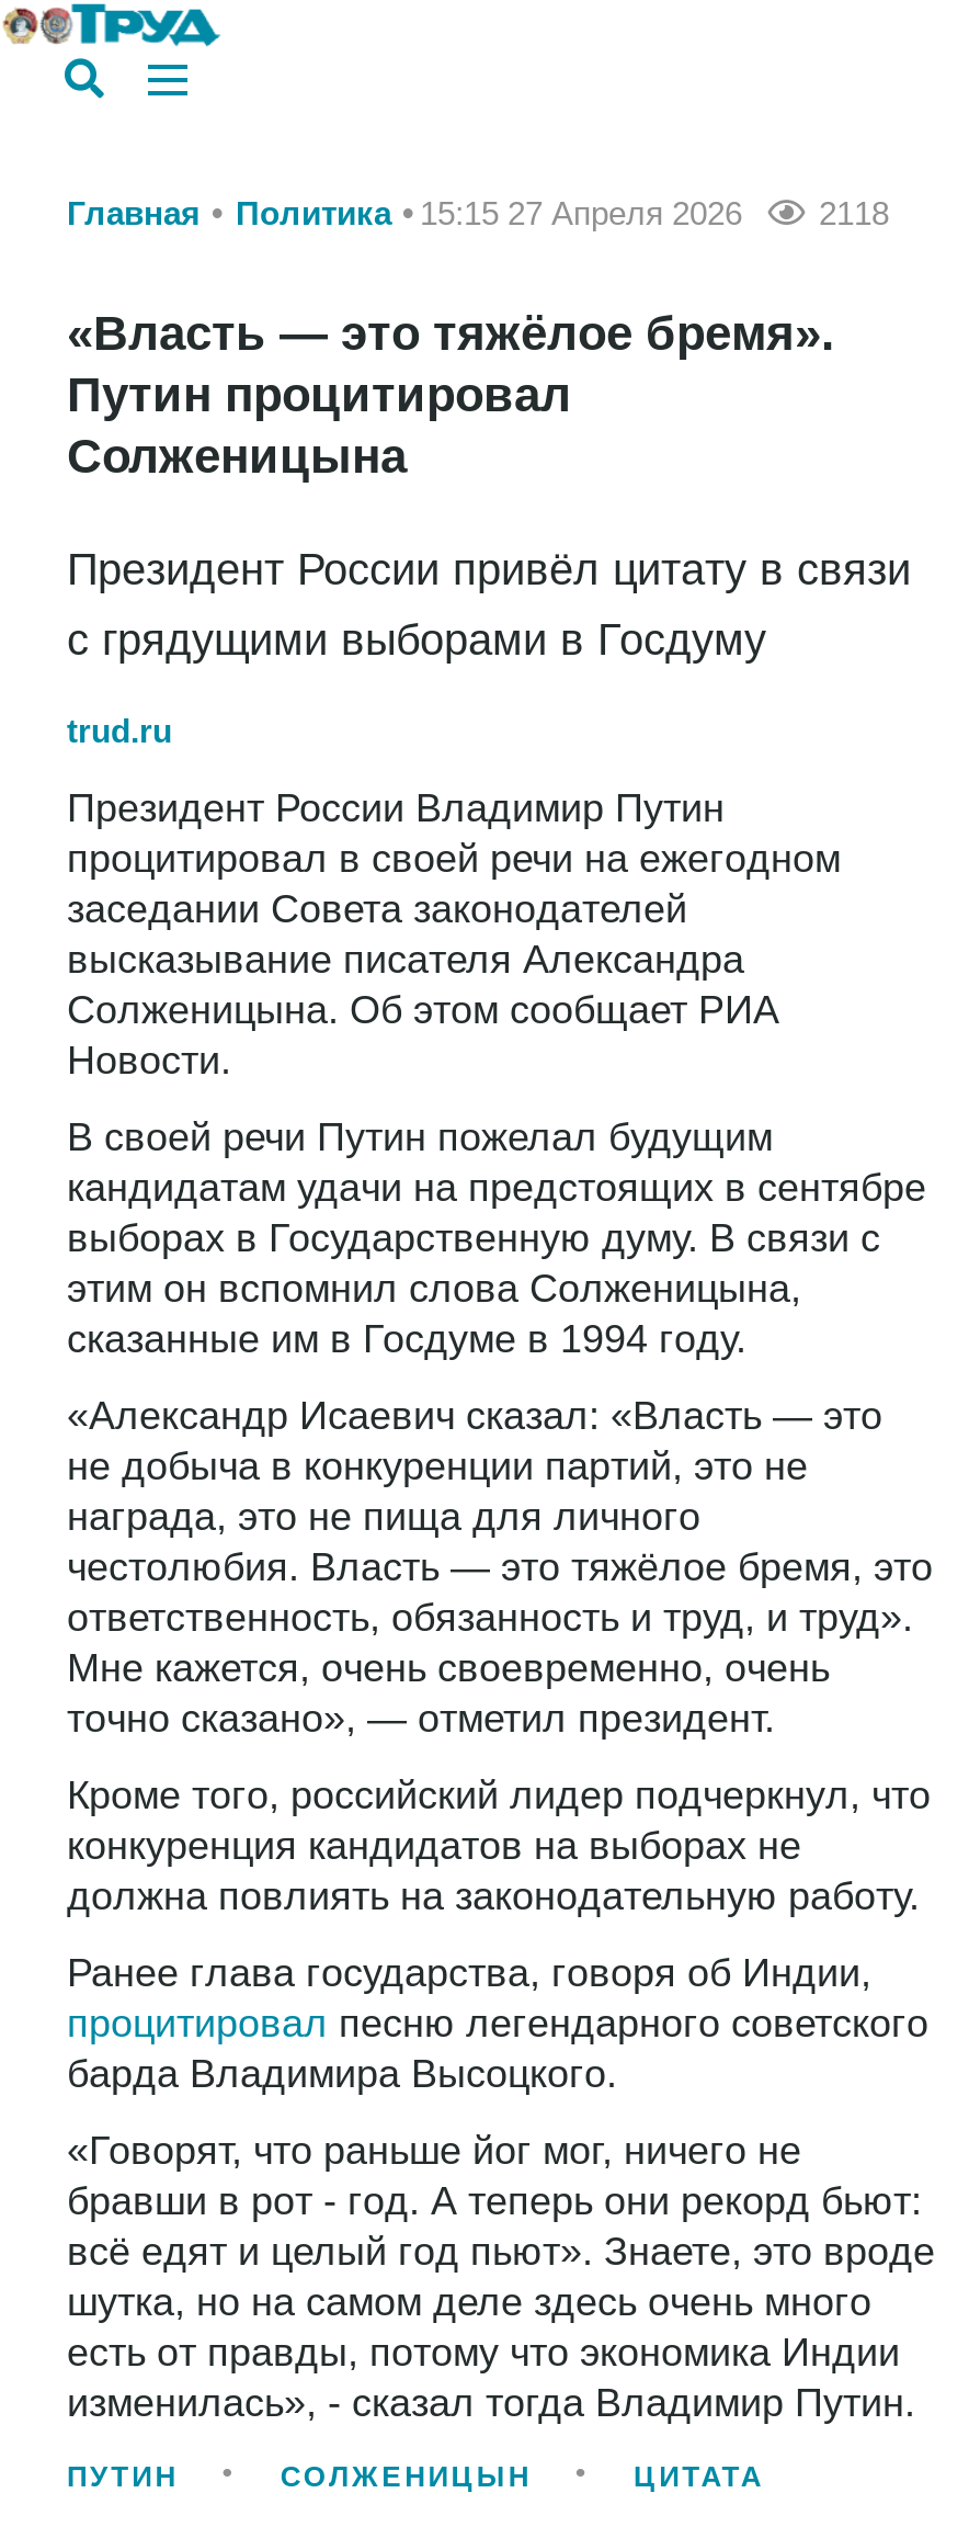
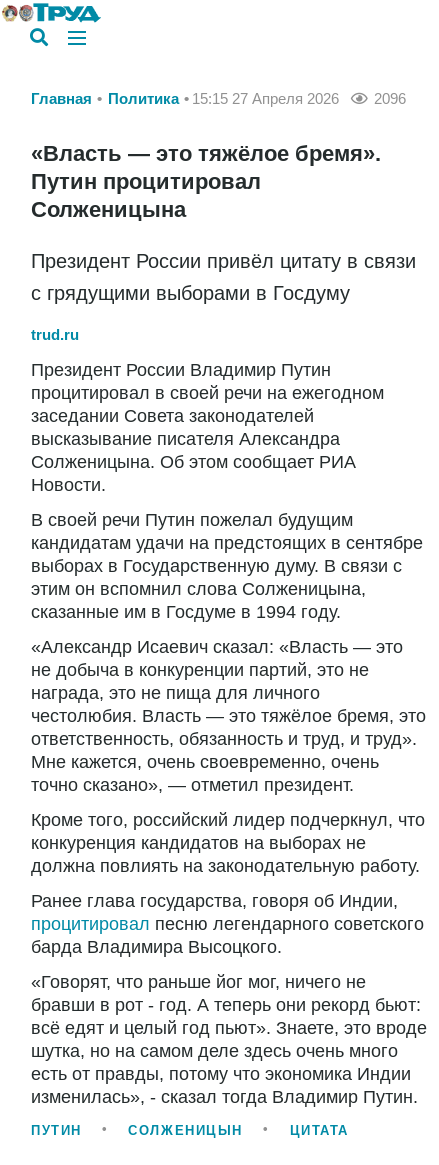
- 2118
+ 2096
